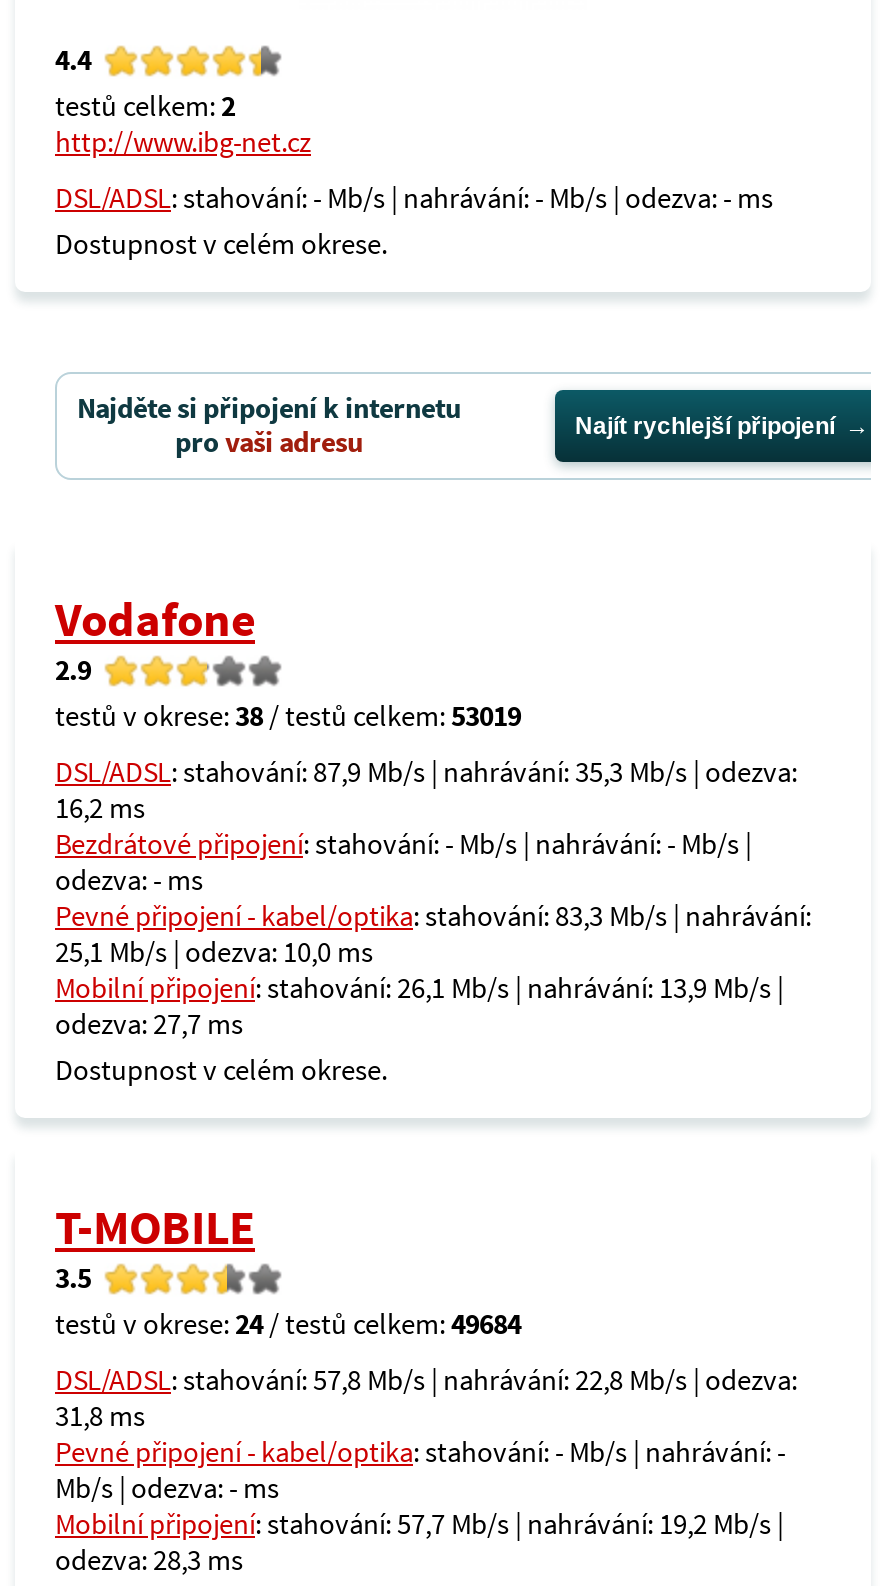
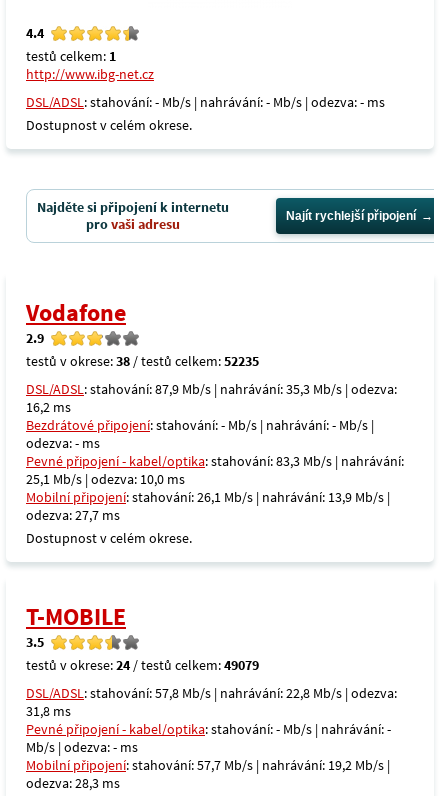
- testů celkem: 2
+ testů celkem: 1

- testů v okrese: 38 / testů celkem: 53019
+ testů v okrese: 38 / testů celkem: 52235

- testů v okrese: 24 / testů celkem: 49684
+ testů v okrese: 24 / testů celkem: 49079
